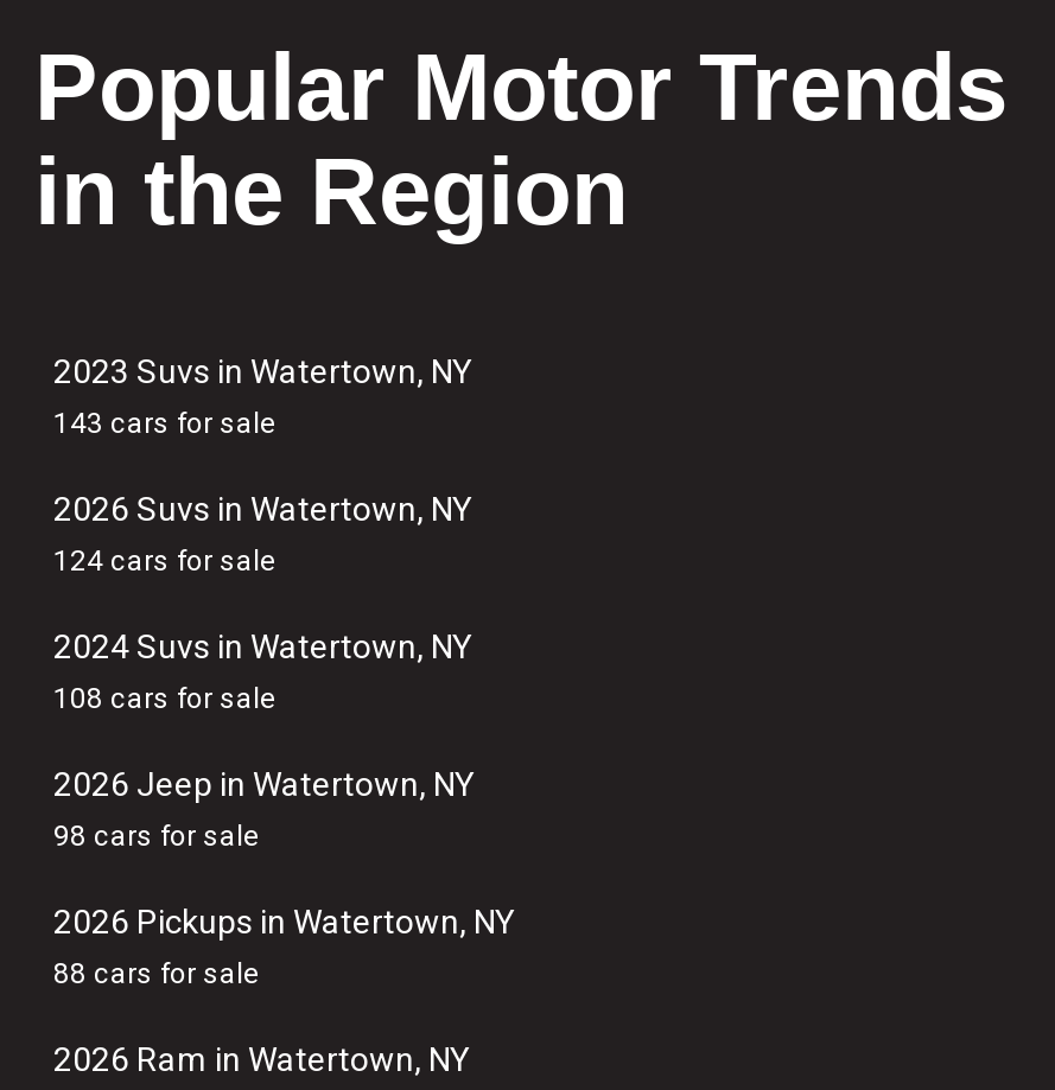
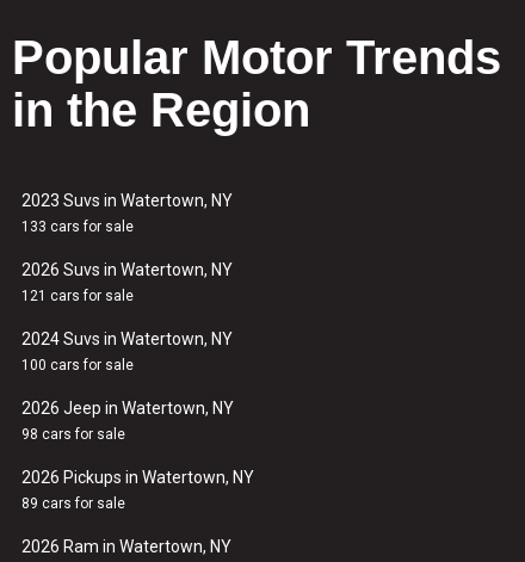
- 143 cars for sale
+ 133 cars for sale

- 124 cars for sale
+ 121 cars for sale

- 108 cars for sale
+ 100 cars for sale

- 88 cars for sale
+ 89 cars for sale
